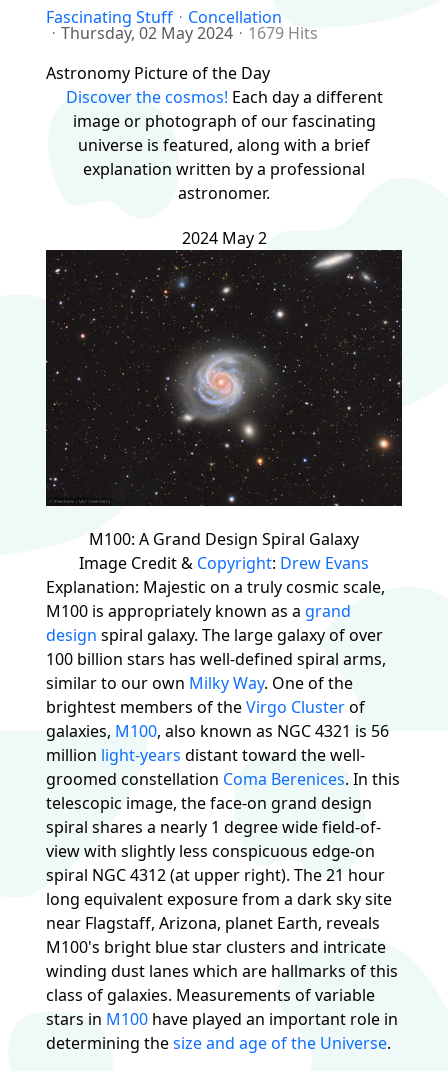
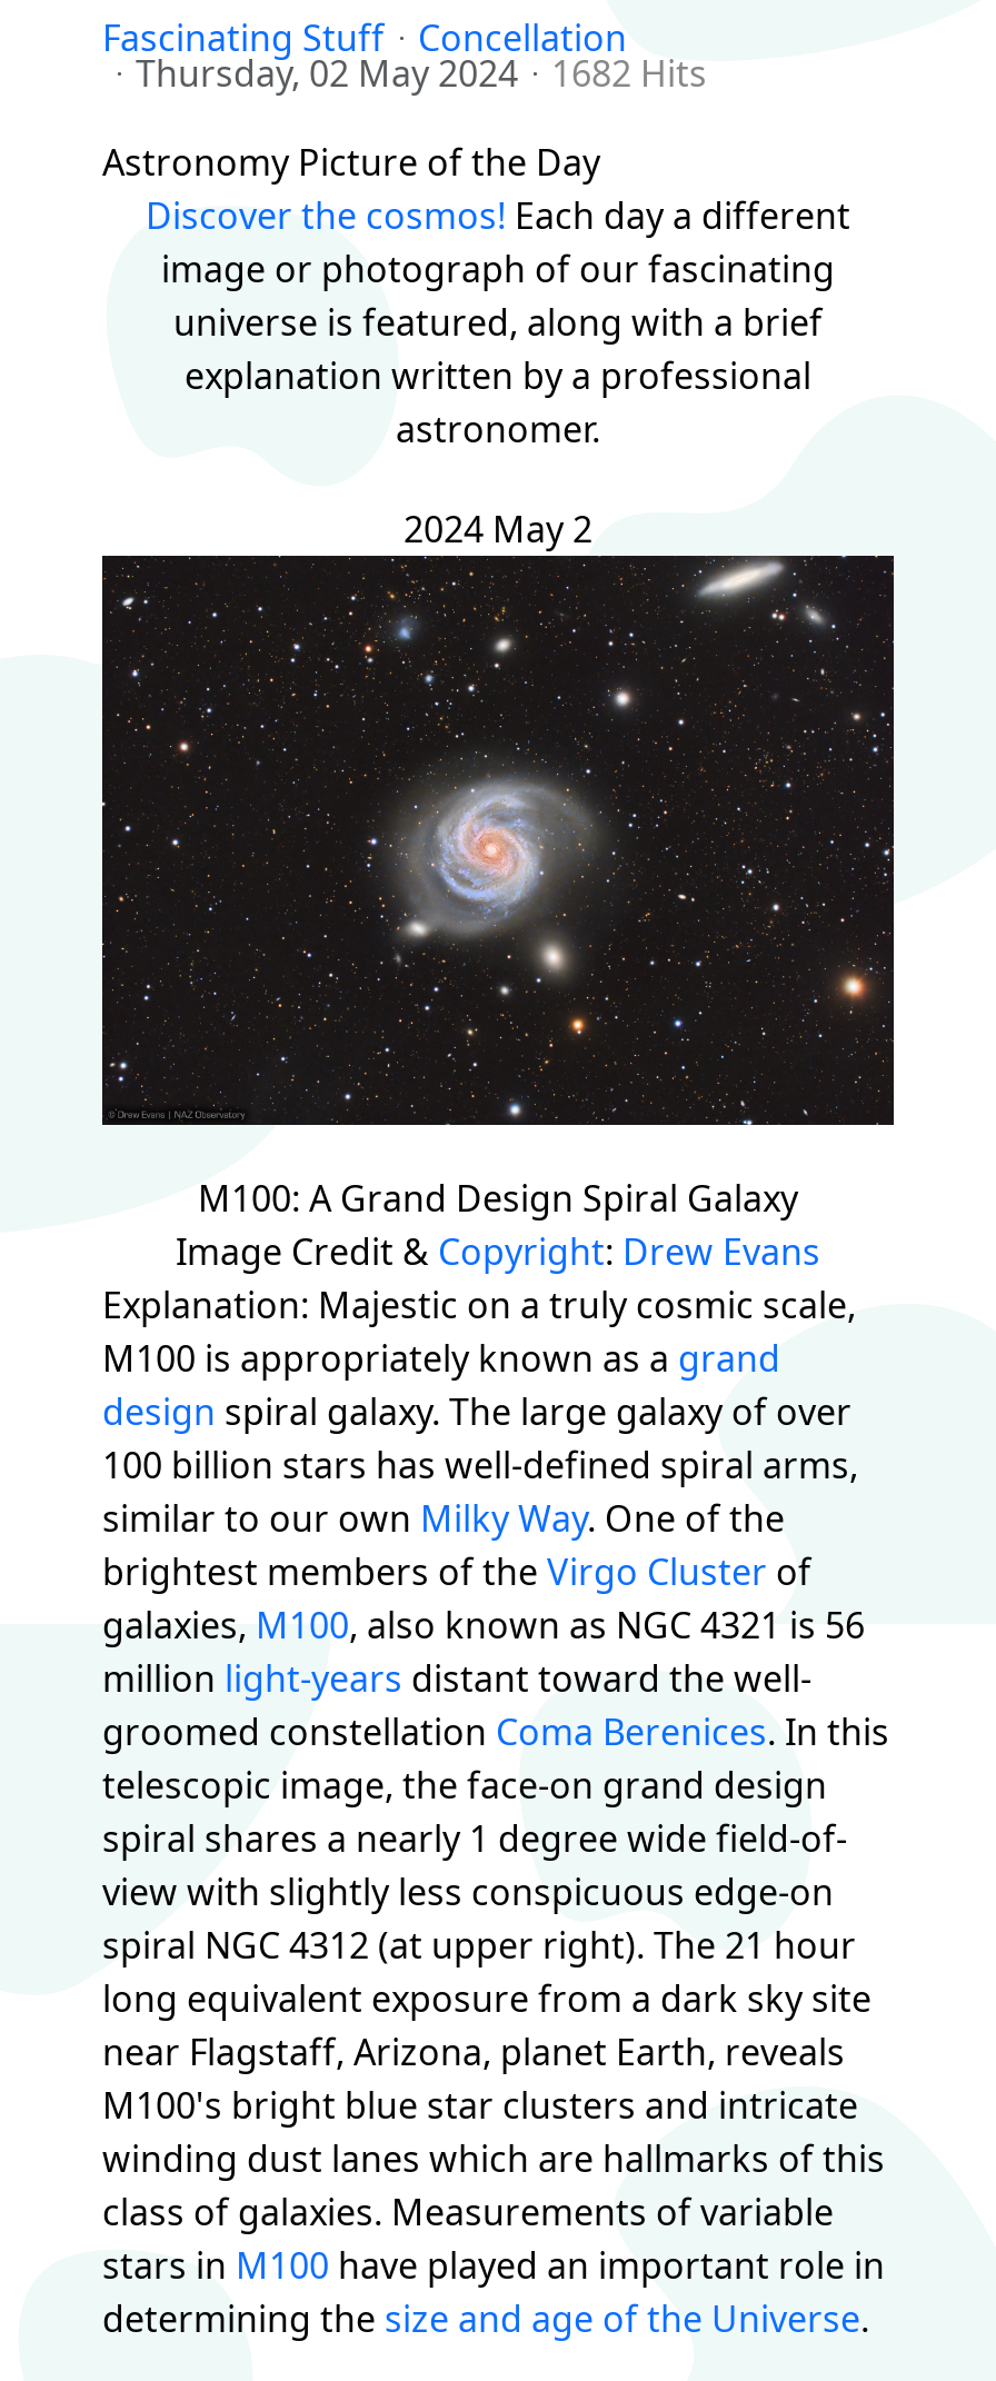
- Thursday, 02 May 2024 1679 Hits
+ Thursday, 02 May 2024 1682 Hits
